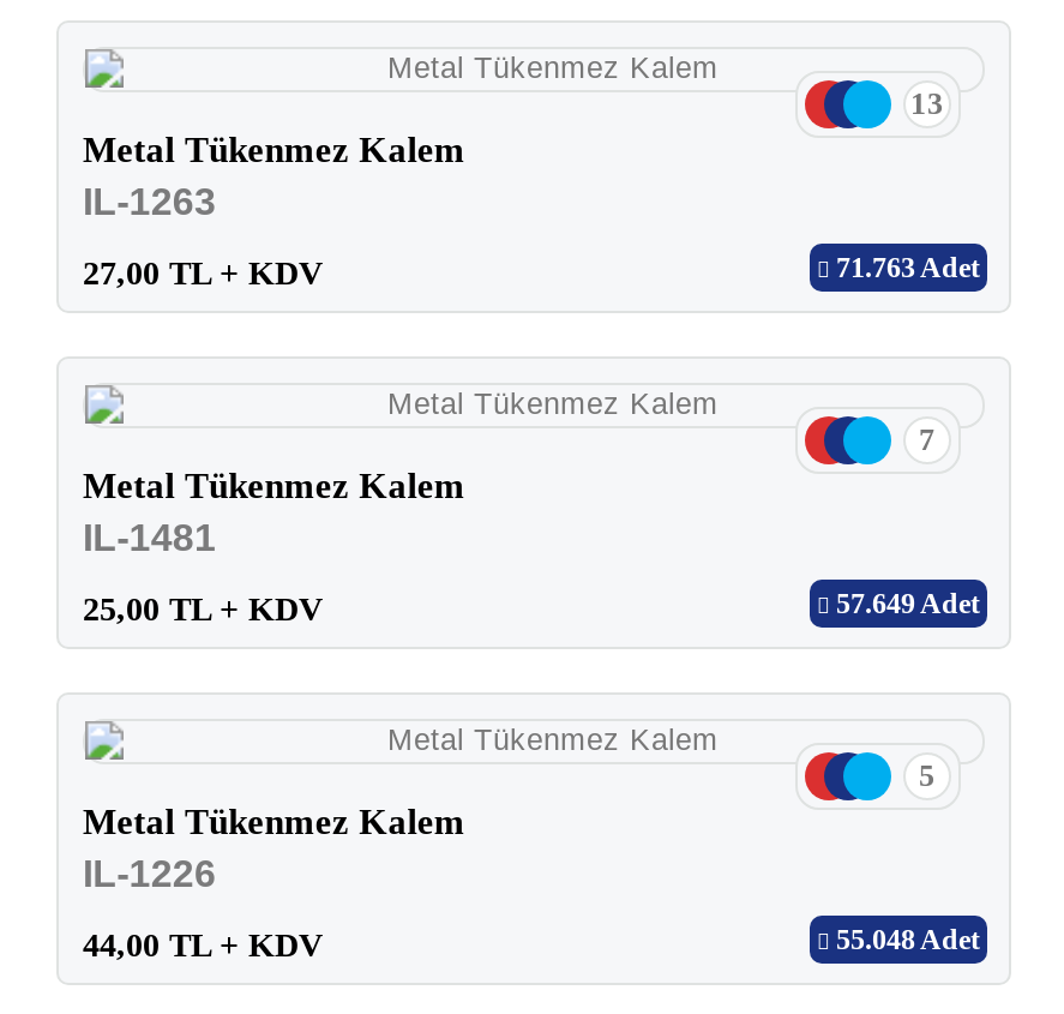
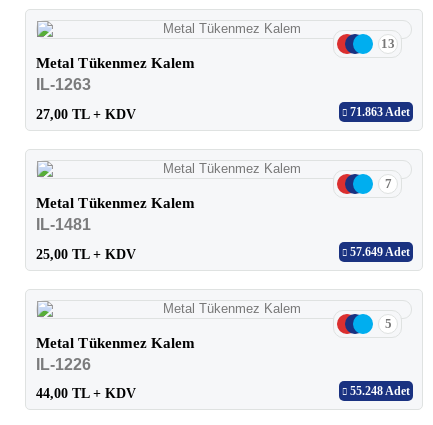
- 71.763 Adet
+ 71.863 Adet

- 55.048 Adet
+ 55.248 Adet
